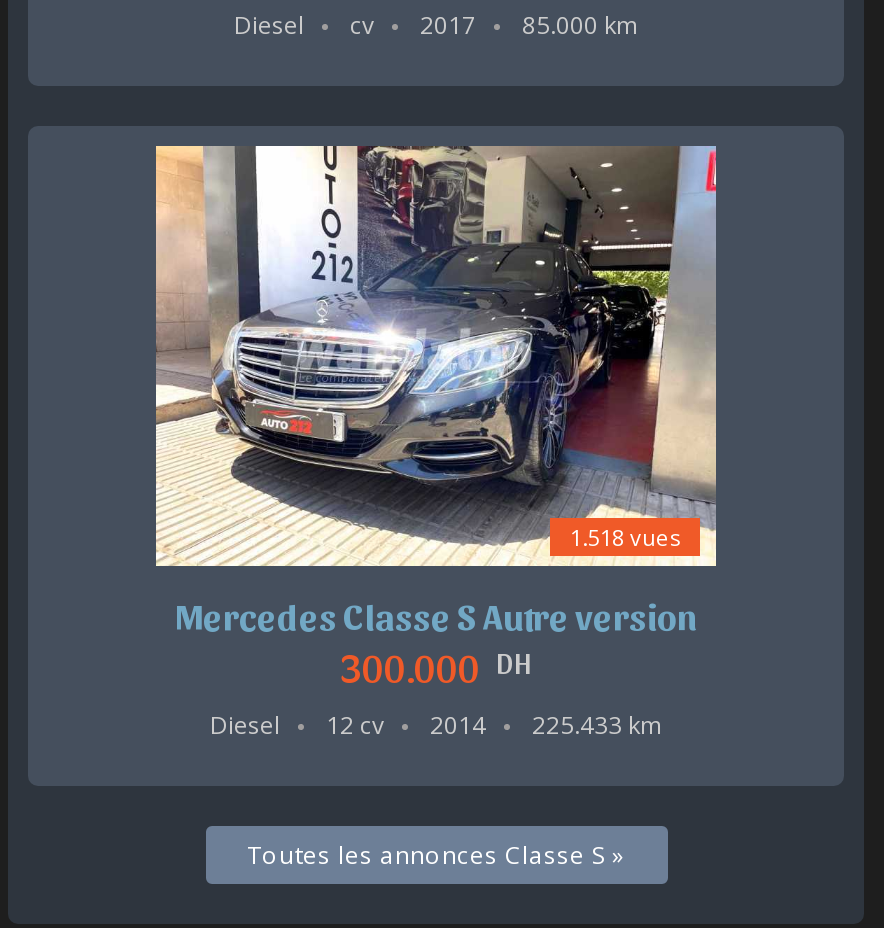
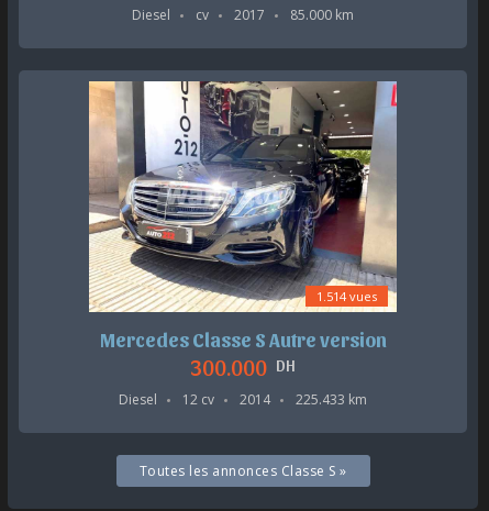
- 1.518 vues
+ 1.514 vues
